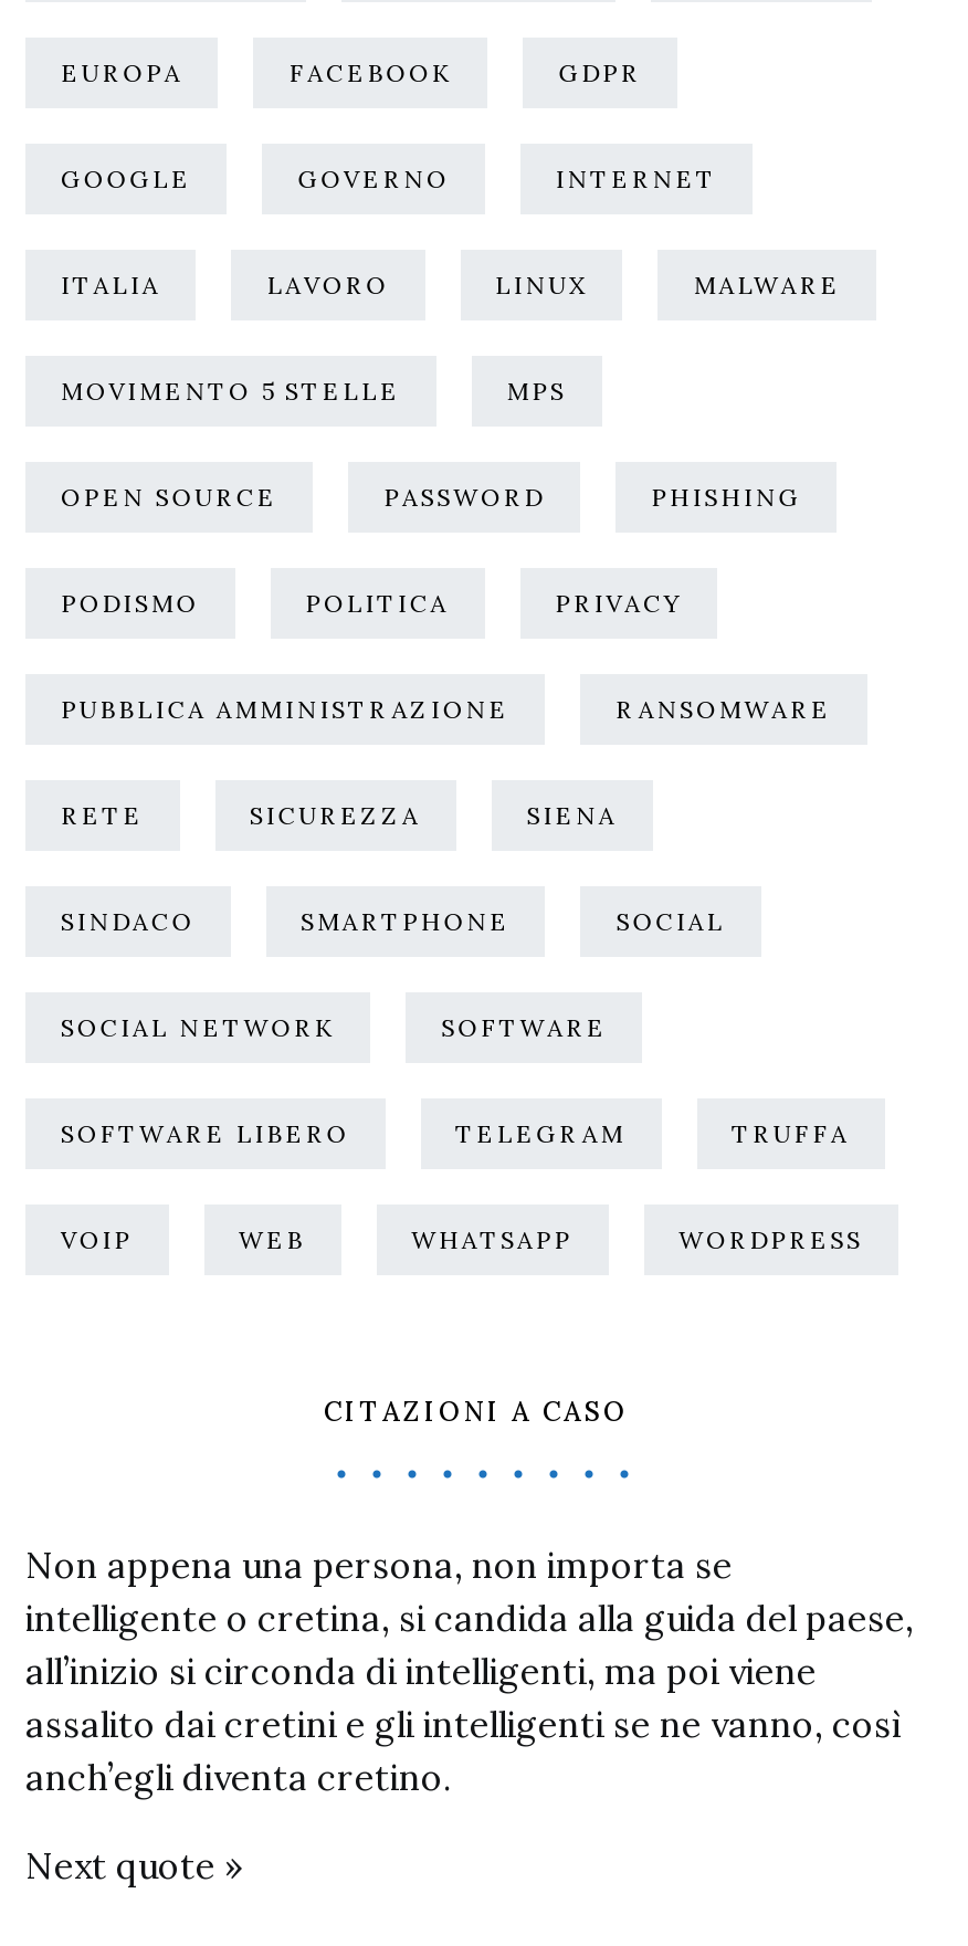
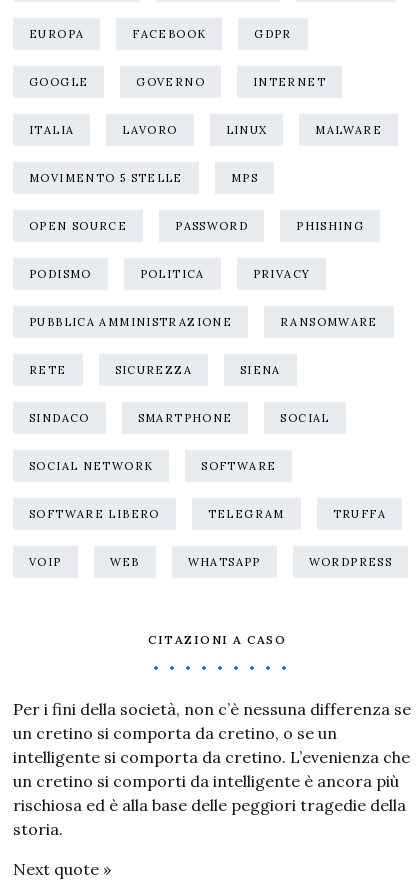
- Non appena una persona, non importa se
- intelligente o cretina, si candida alla guida del paese,
- all’inizio si circonda di intelligenti, ma poi viene
- assalito dai cretini e gli intelligenti se ne vanno, così
- anch’egli diventa cretino.
+ Per i fini della società, non c’è nessuna differenza se
+ un cretino si comporta da cretino, o se un
+ intelligente si comporta da cretino. L’evenienza che
+ un cretino si comporti da intelligente è ancora più
+ rischiosa ed è alla base delle peggiori tragedie della
+ storia.
